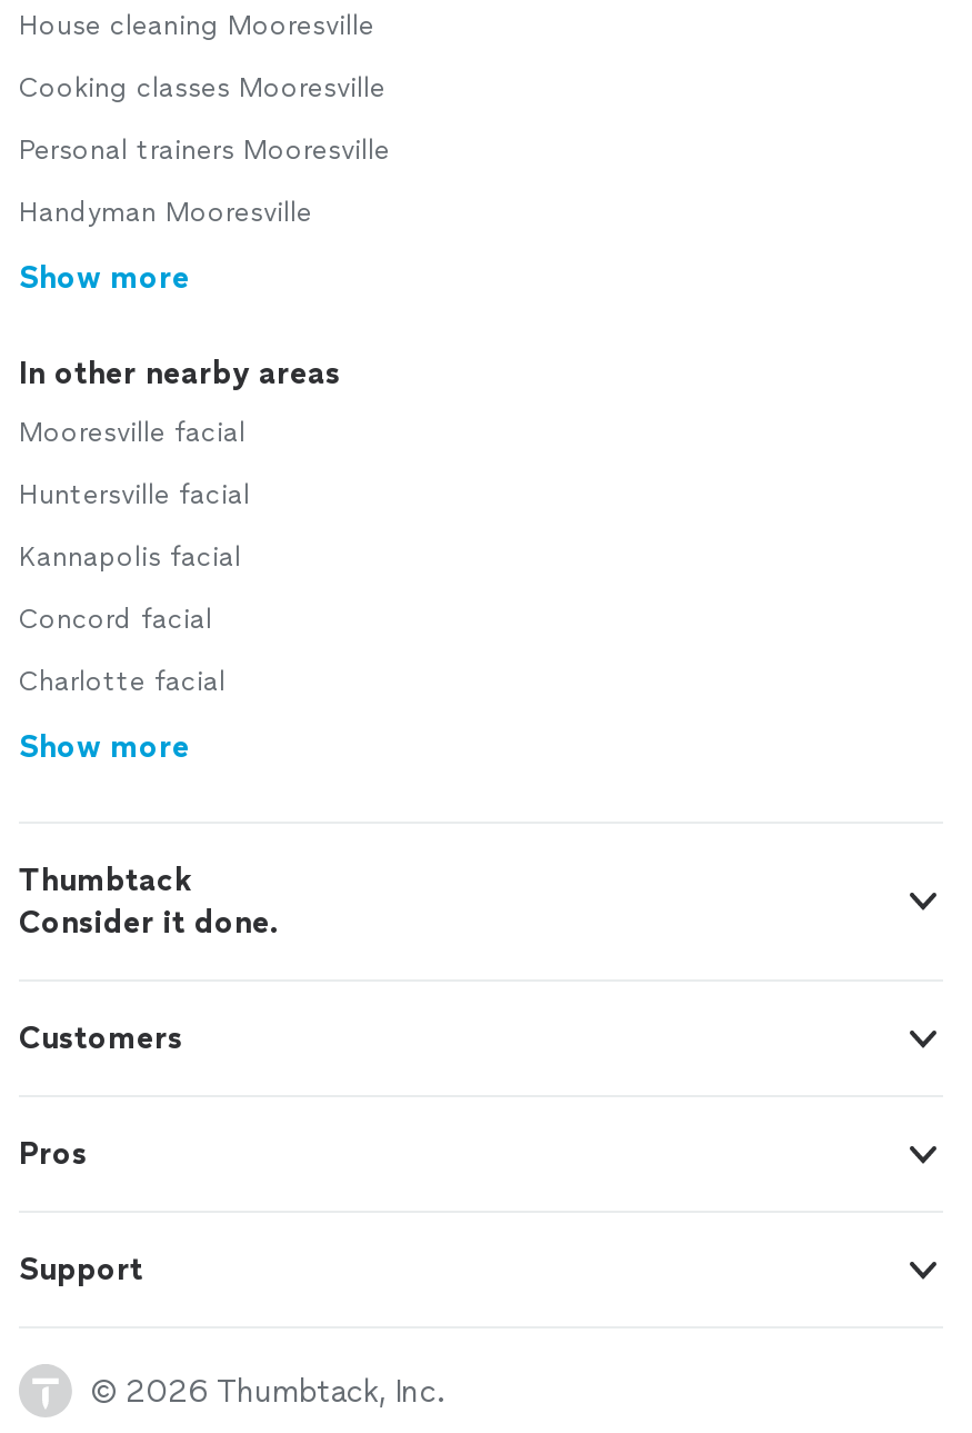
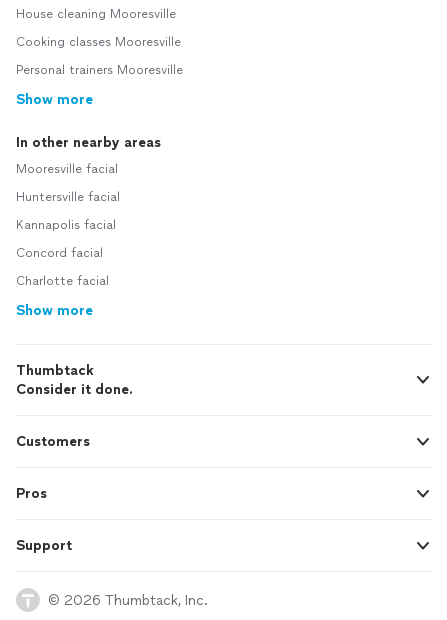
- Handyman Mooresville
